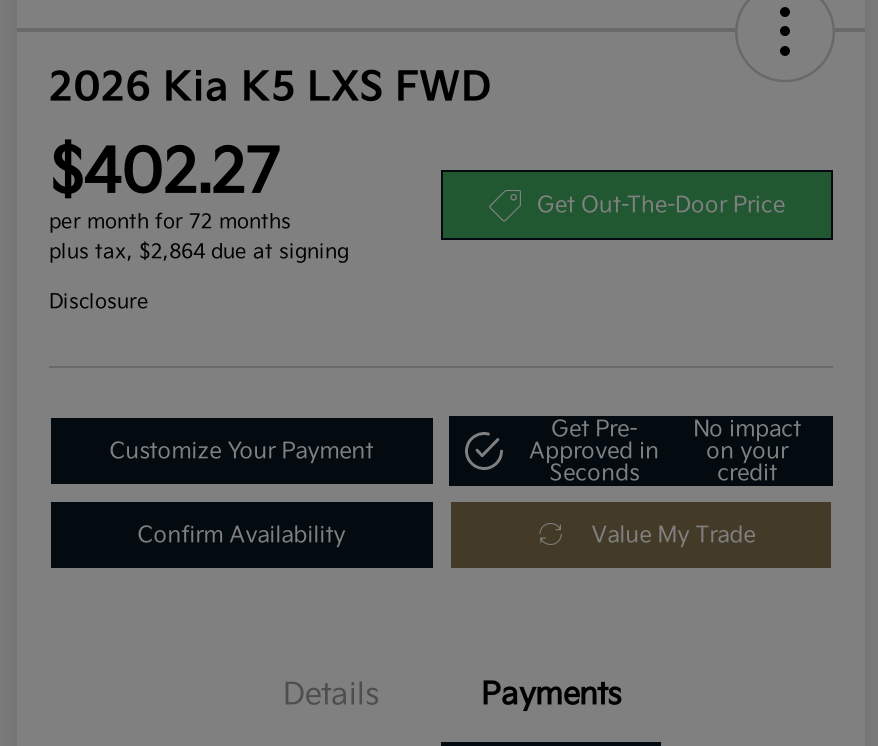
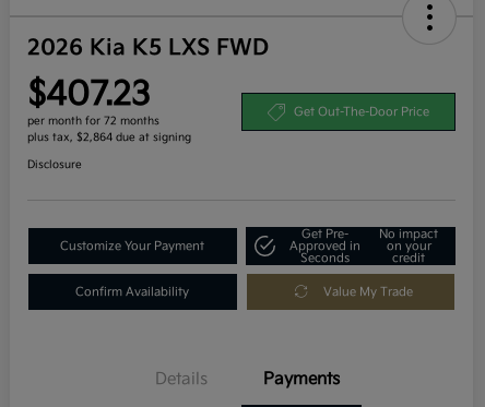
- $402.27
+ $407.23
